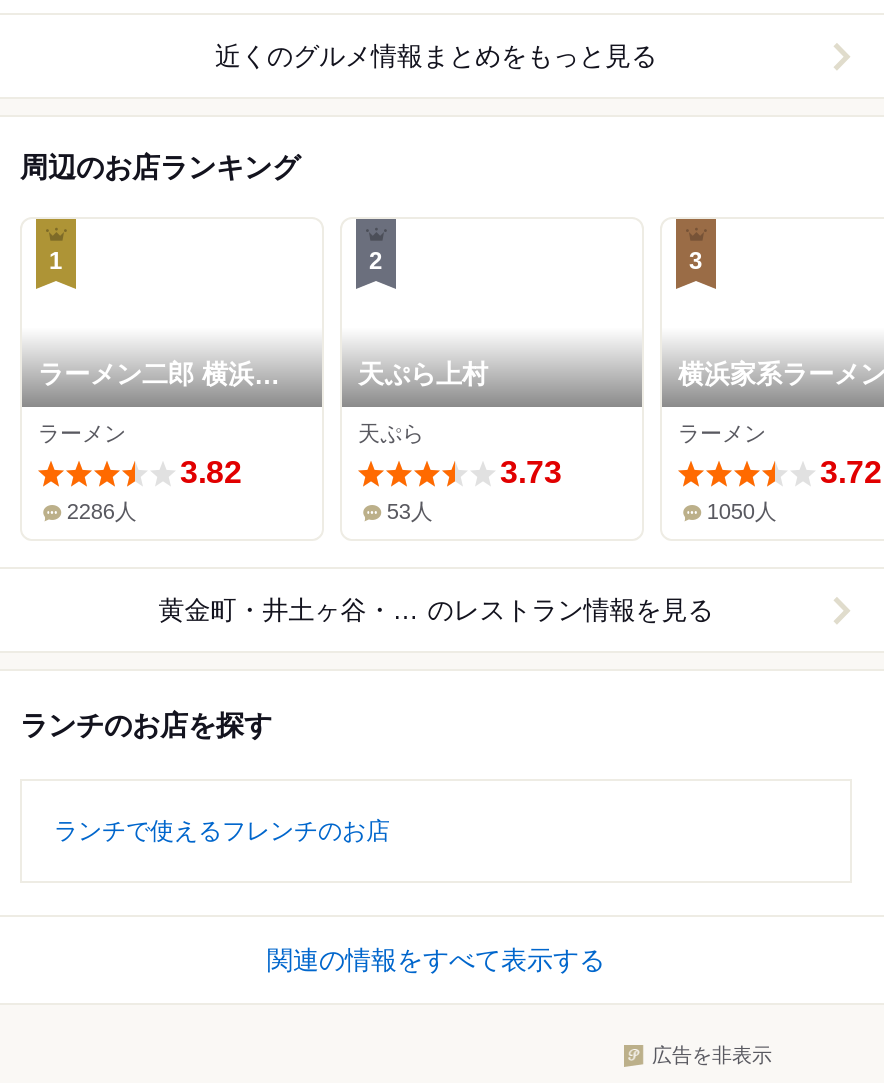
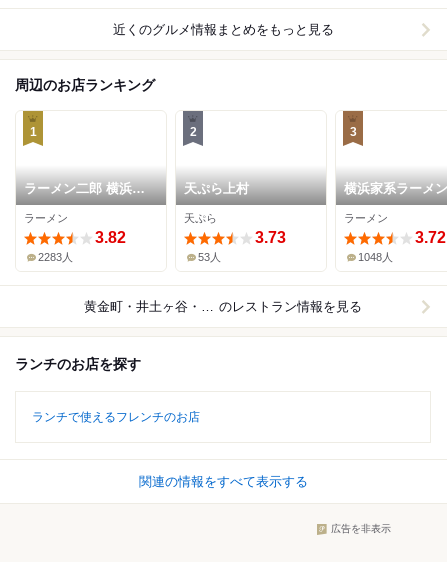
- 2286人
+ 2283人

- 1050人
+ 1048人
